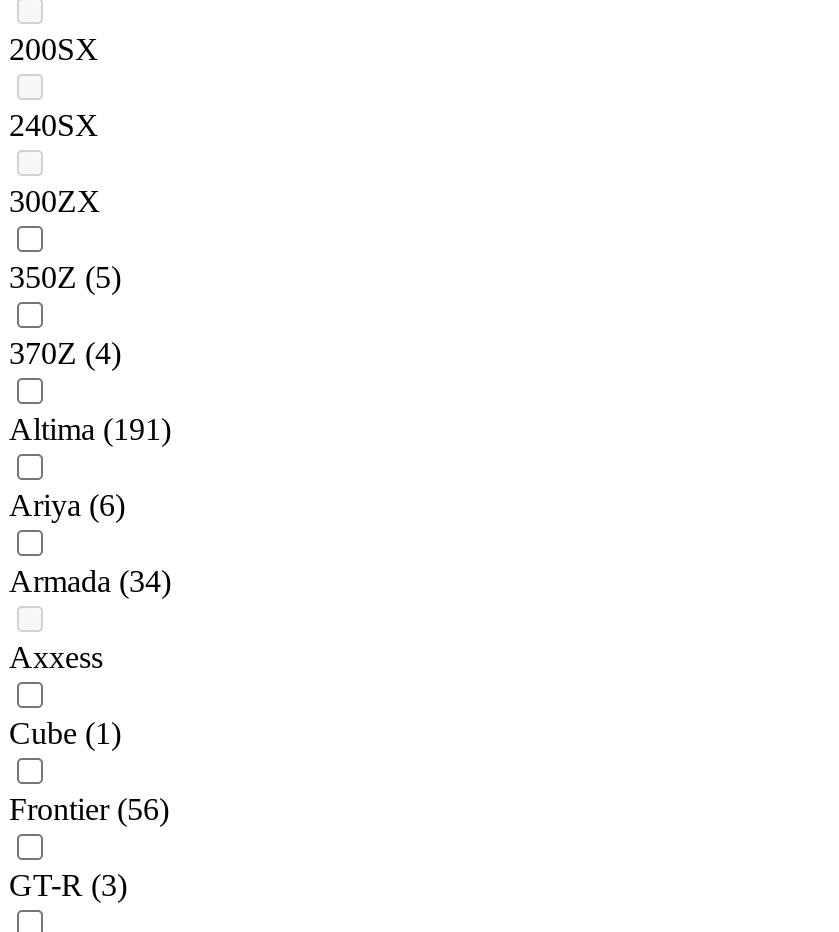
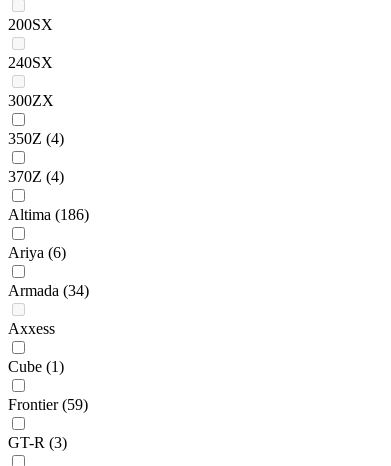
- 350Z (5)
+ 350Z (4)

- Altima (191)
+ Altima (186)

- Frontier (56)
+ Frontier (59)
